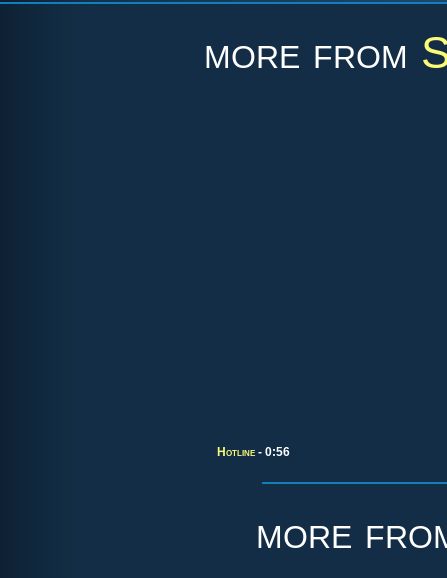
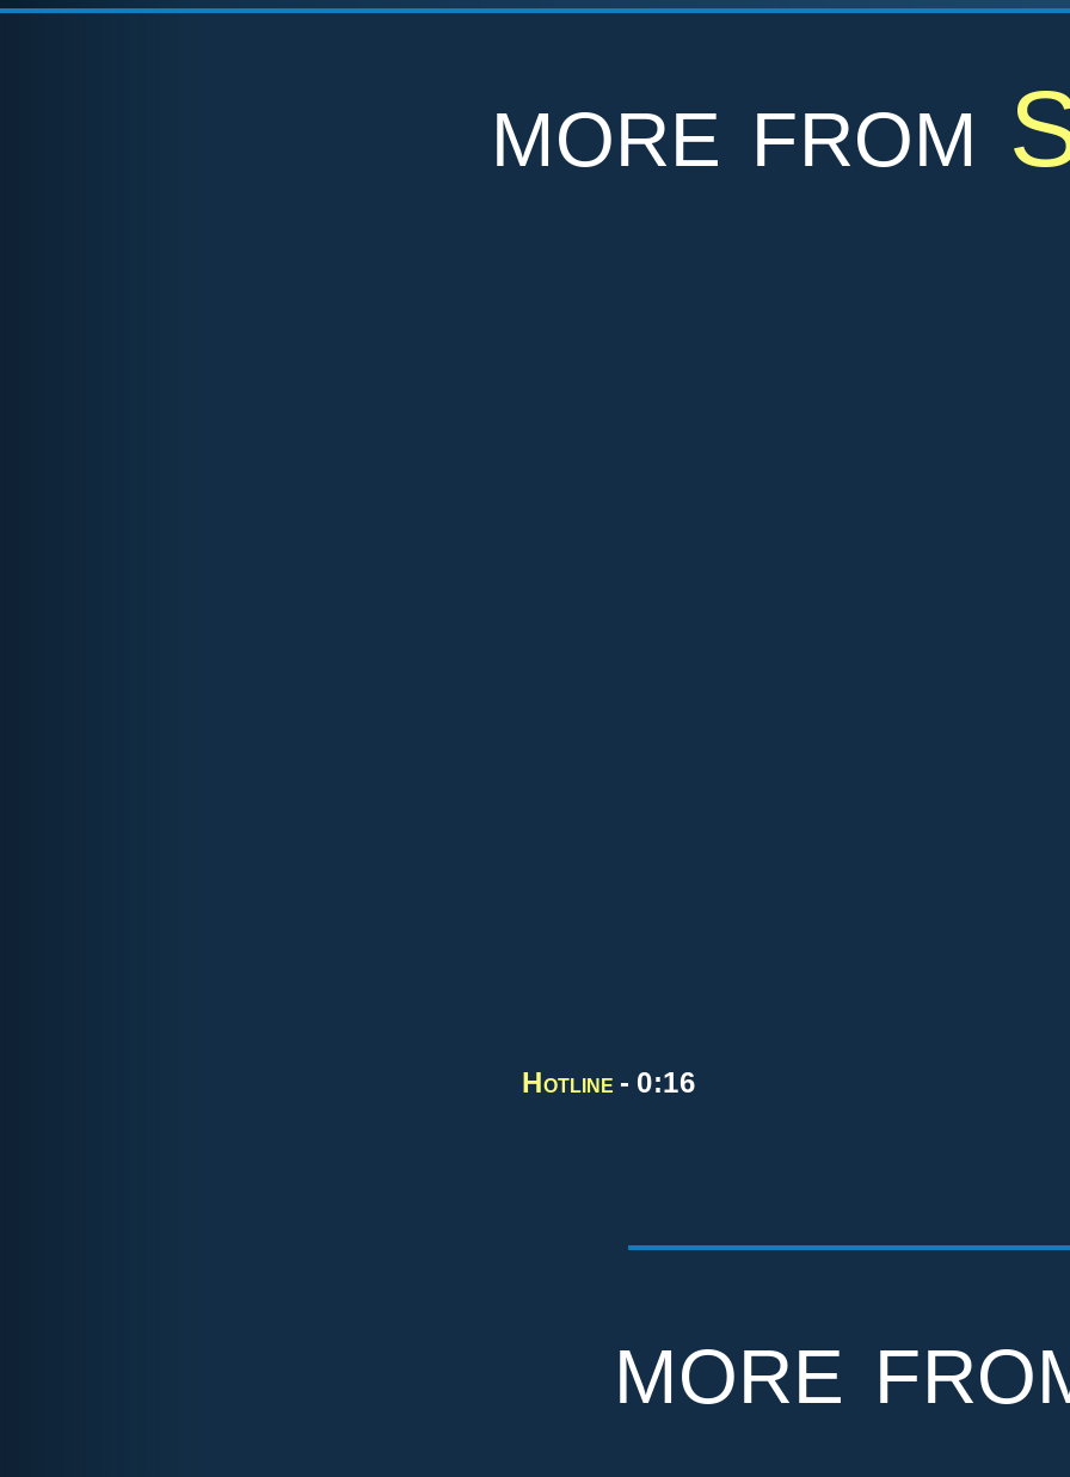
- Hotline - 0:56
+ Hotline - 0:16
